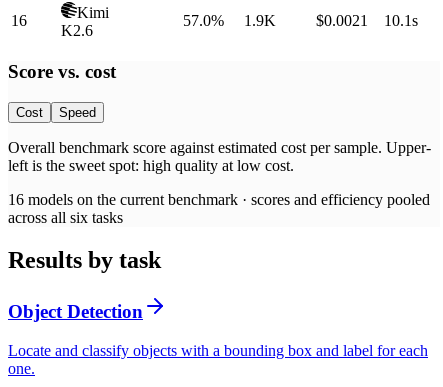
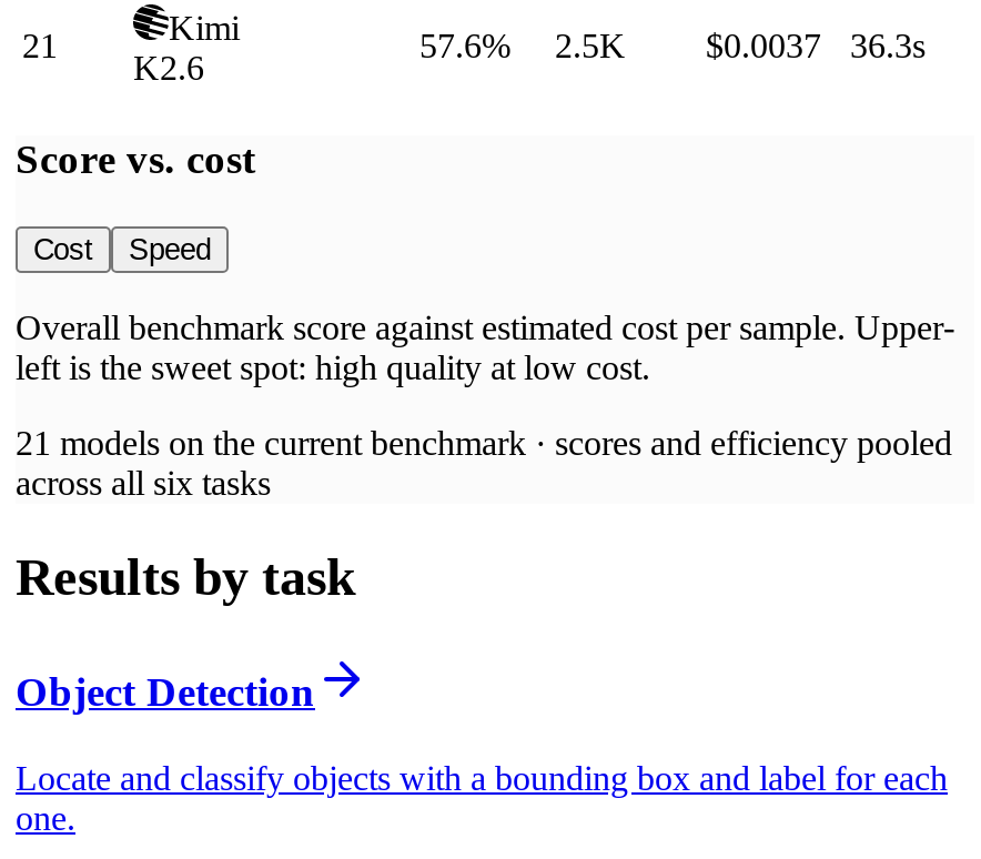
- 16
+ 21

- 57.0%
- 1.9K
- $0.0021
- 10.1s
+ 57.6%
+ 2.5K
+ $0.0037
+ 36.3s

- 16 models on the current benchmark · scores and efficiency pooled
+ 21 models on the current benchmark · scores and efficiency pooled
